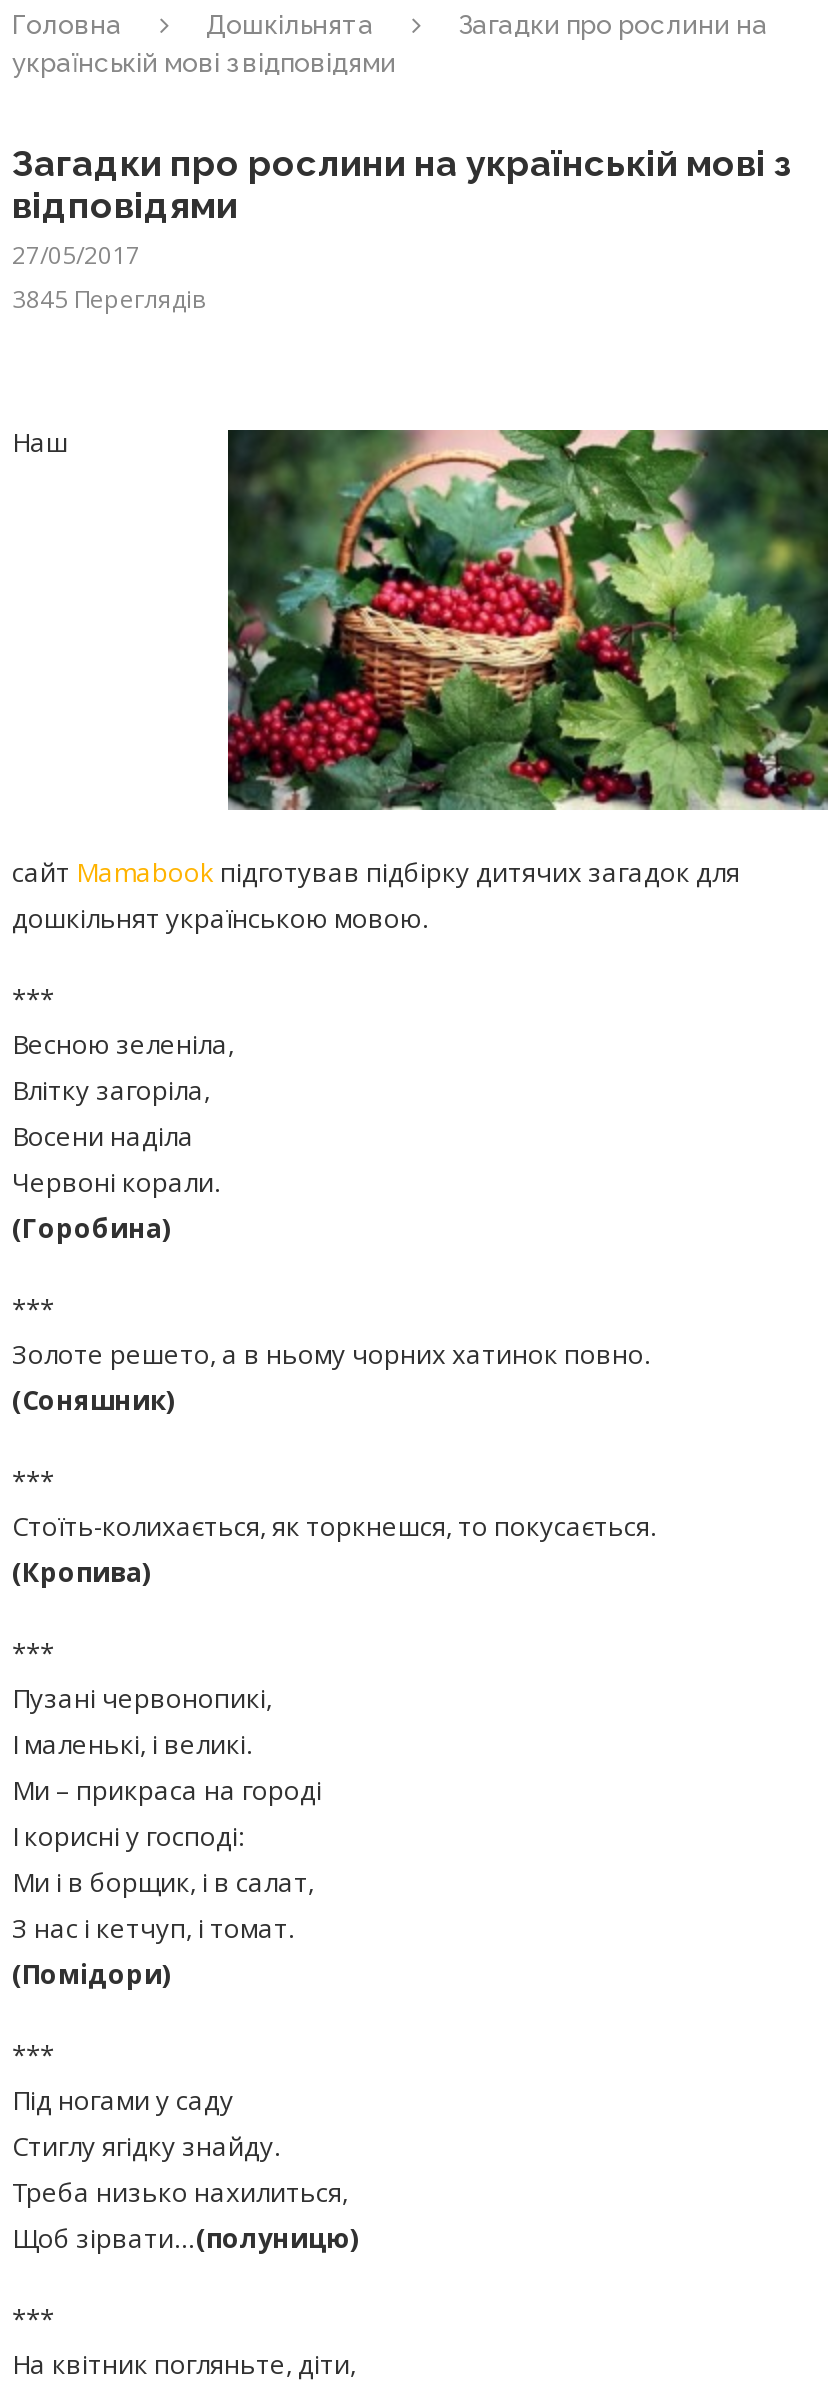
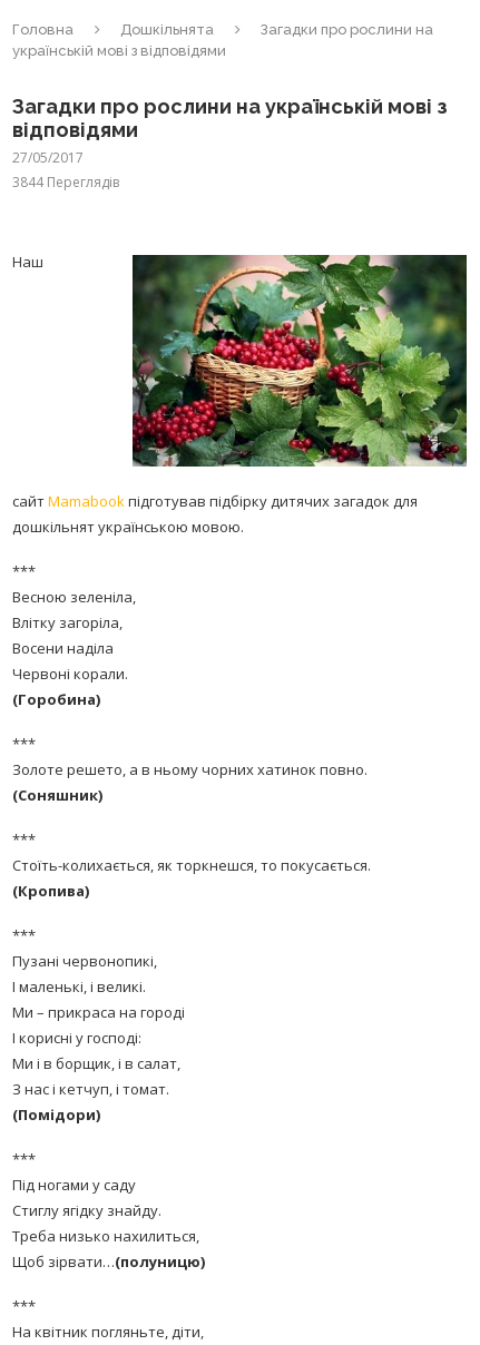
- 3845 Переглядів
+ 3844 Переглядів
